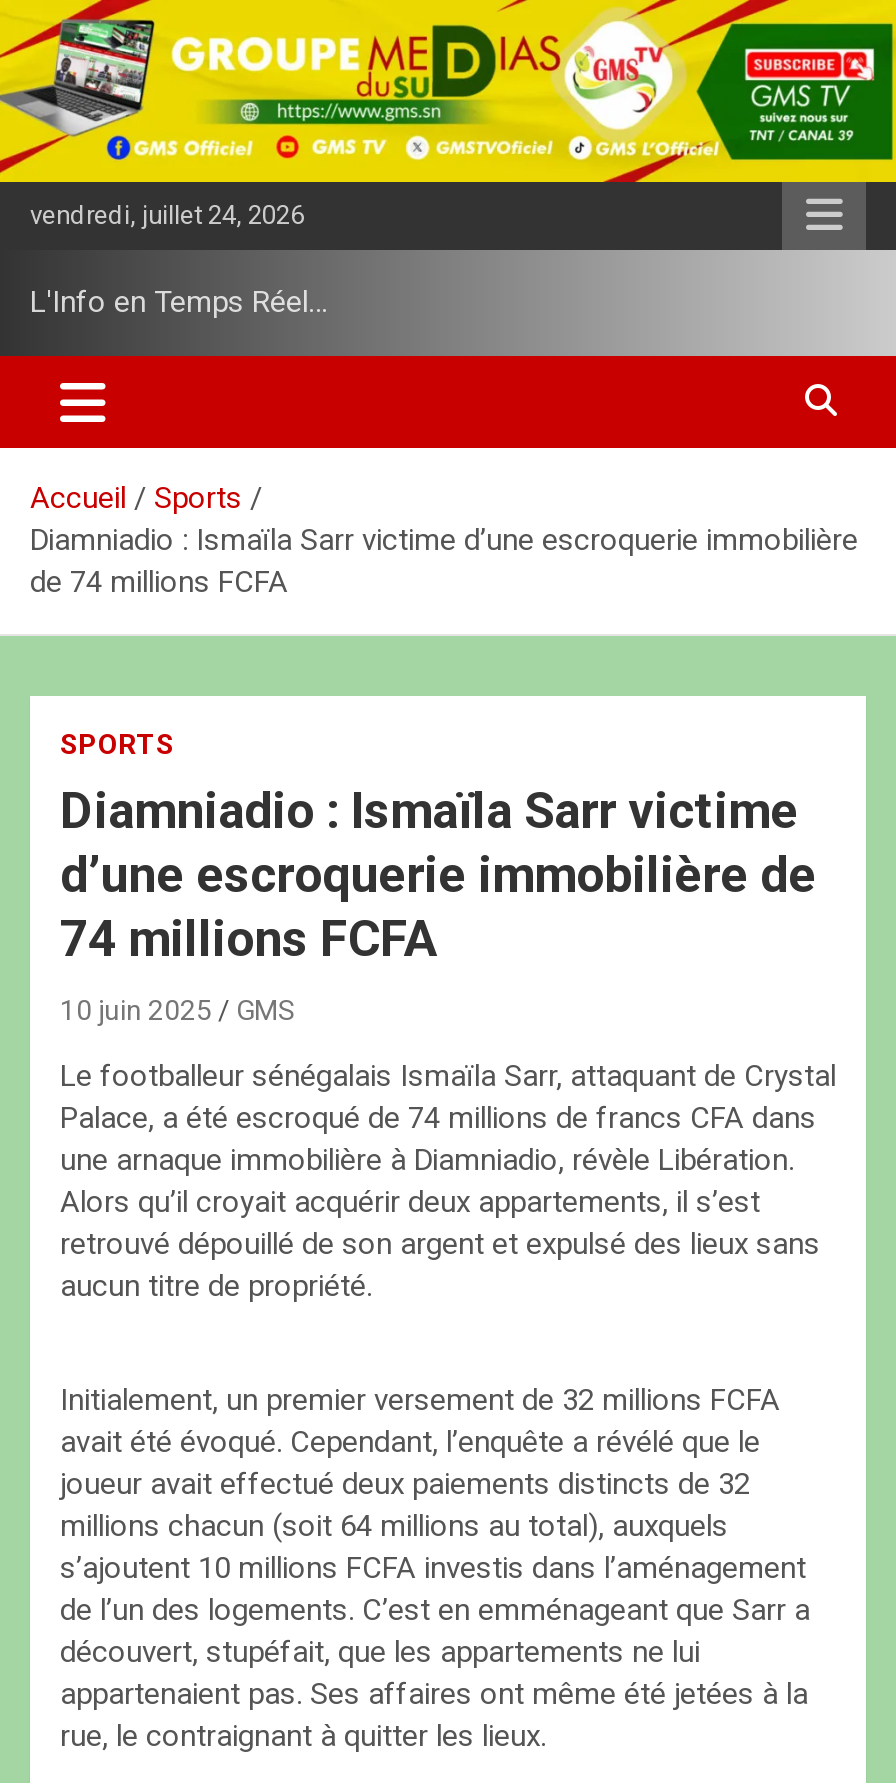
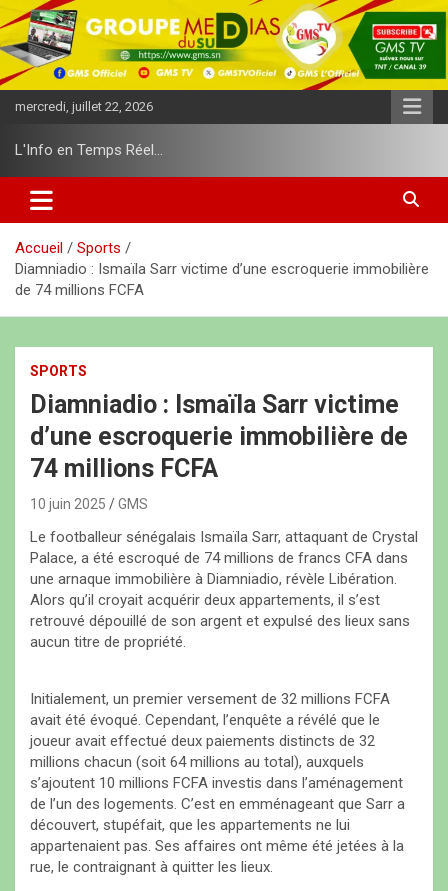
- vendredi, juillet 24, 2026
+ mercredi, juillet 22, 2026
